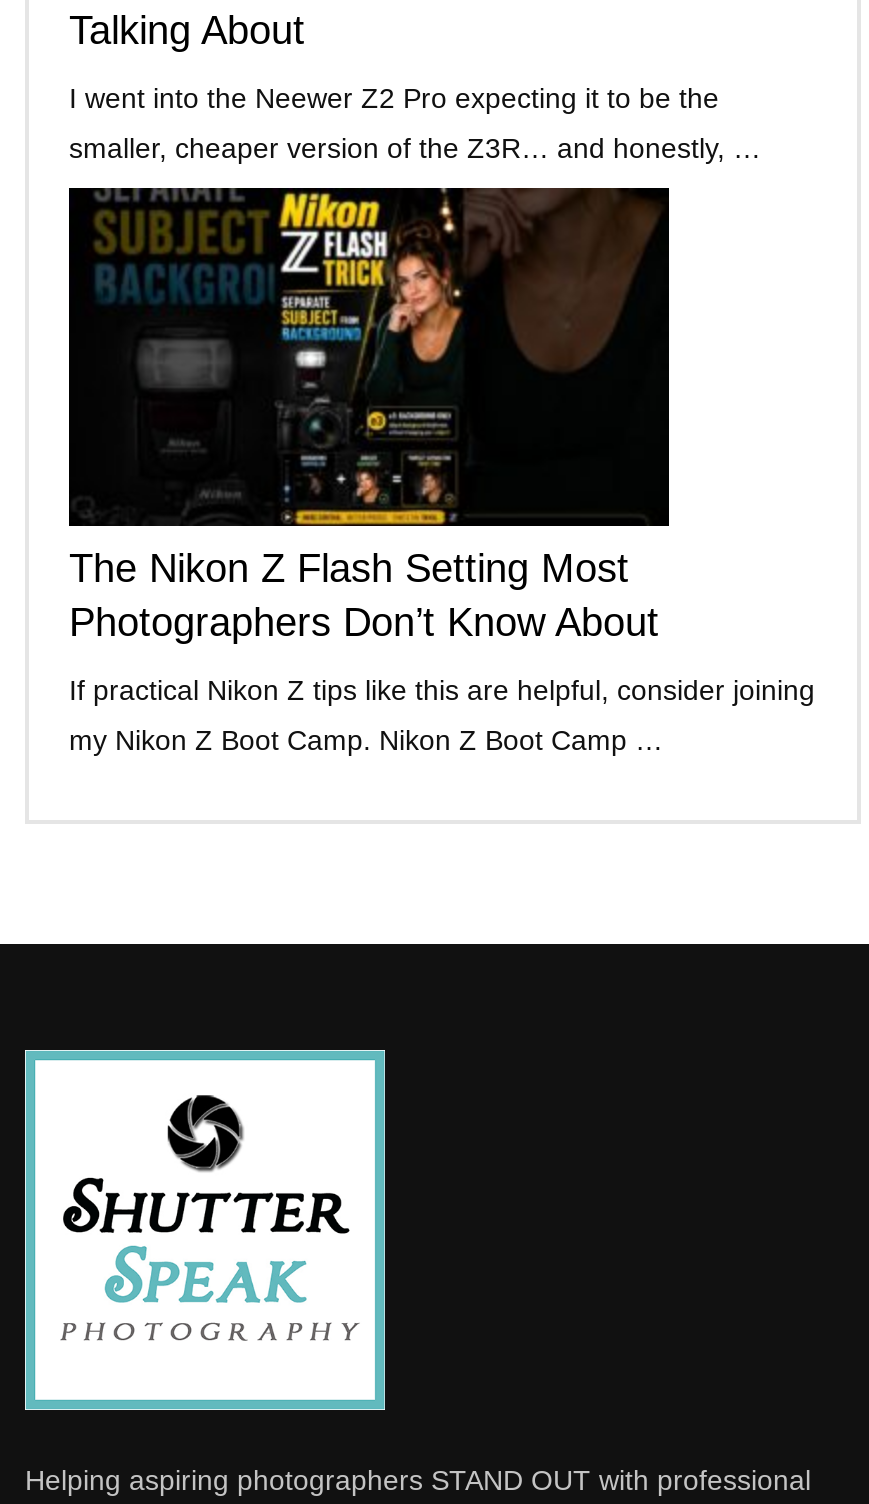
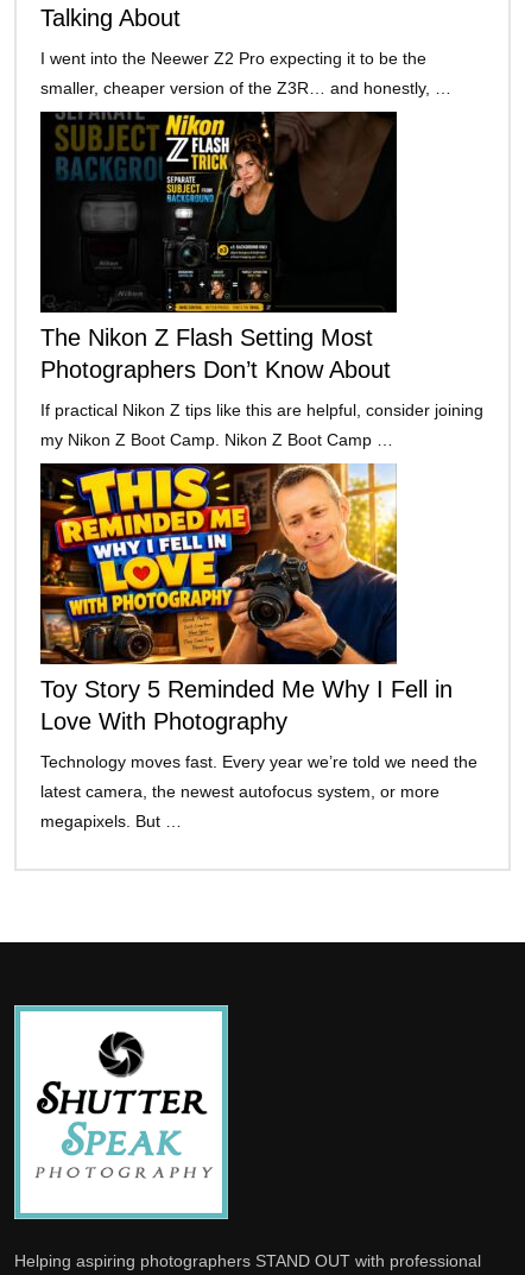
+ [image]
+ Toy Story 5 Reminded Me Why I Fell in
+ Love With Photography
+ Technology moves fast. Every year we’re told we need the
+ latest camera, the newest autofocus system, or more
+ megapixels. But …
